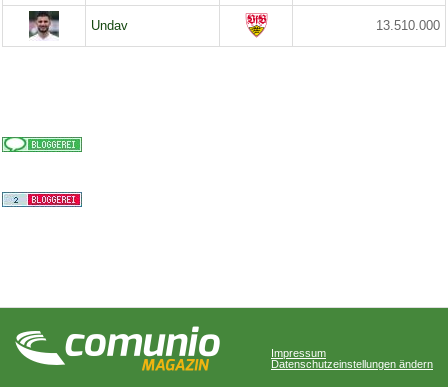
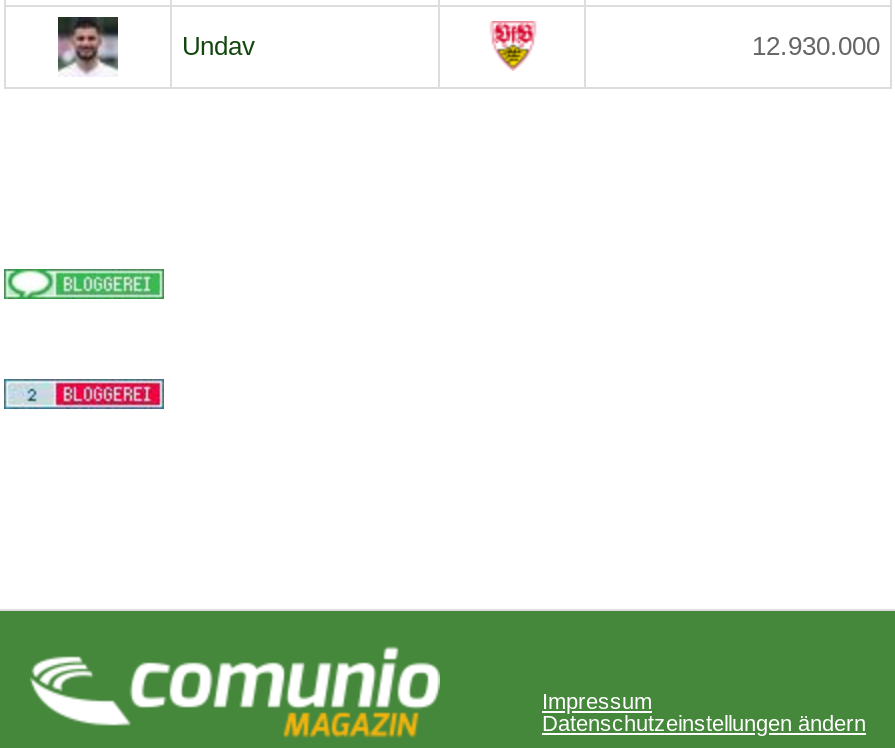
- 13.510.000
+ 12.930.000
